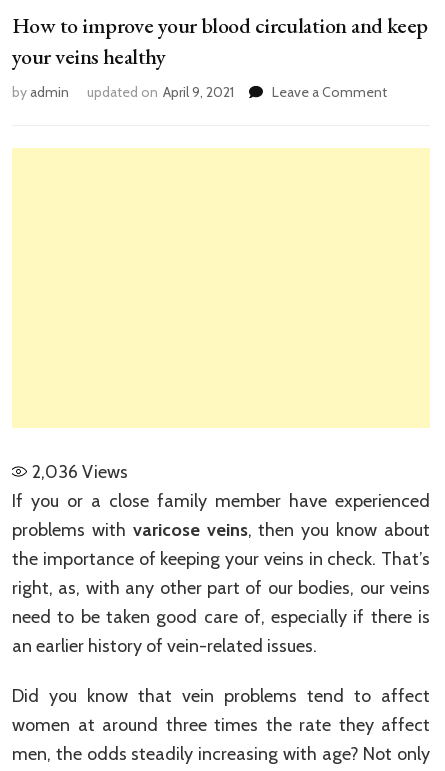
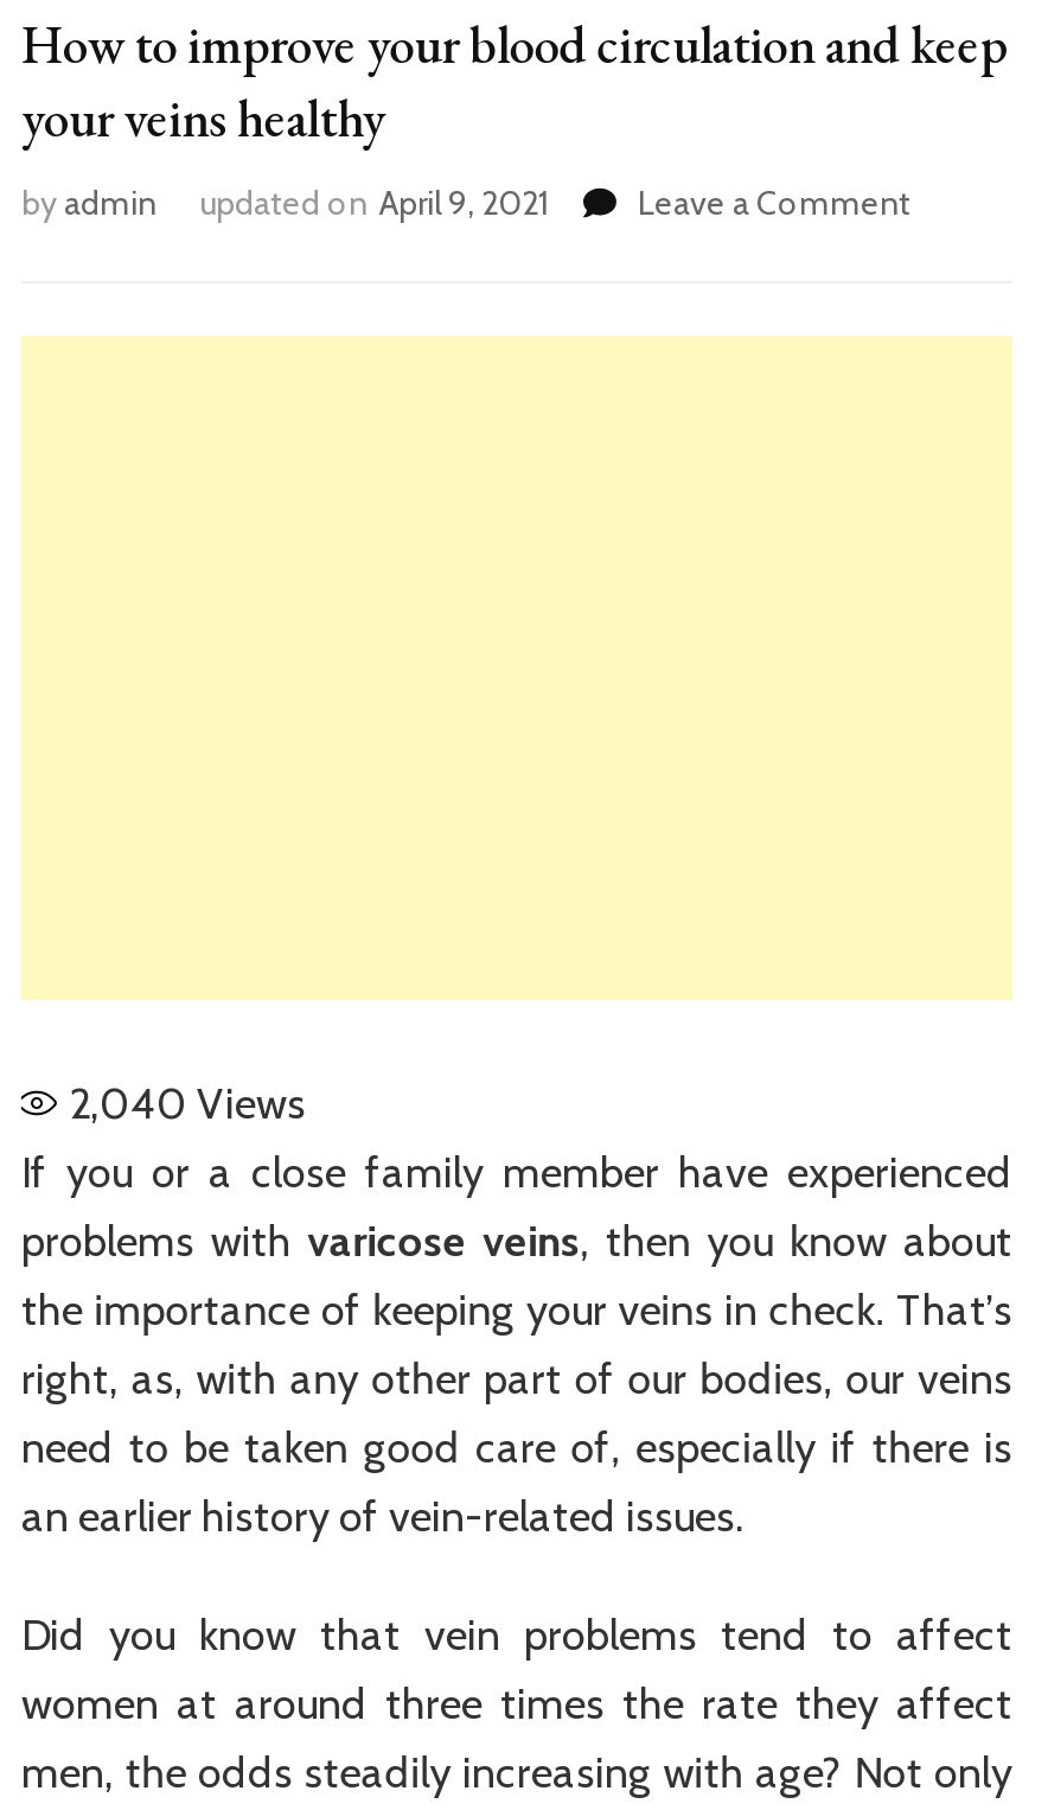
- 2,036 Views
+ 2,040 Views
